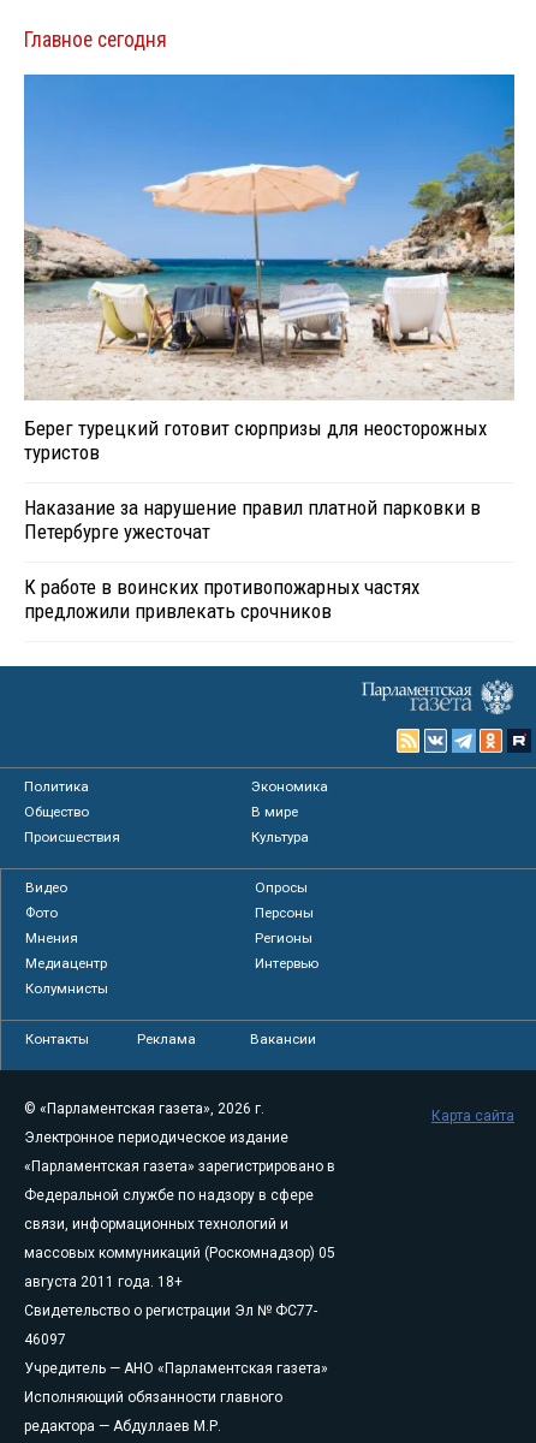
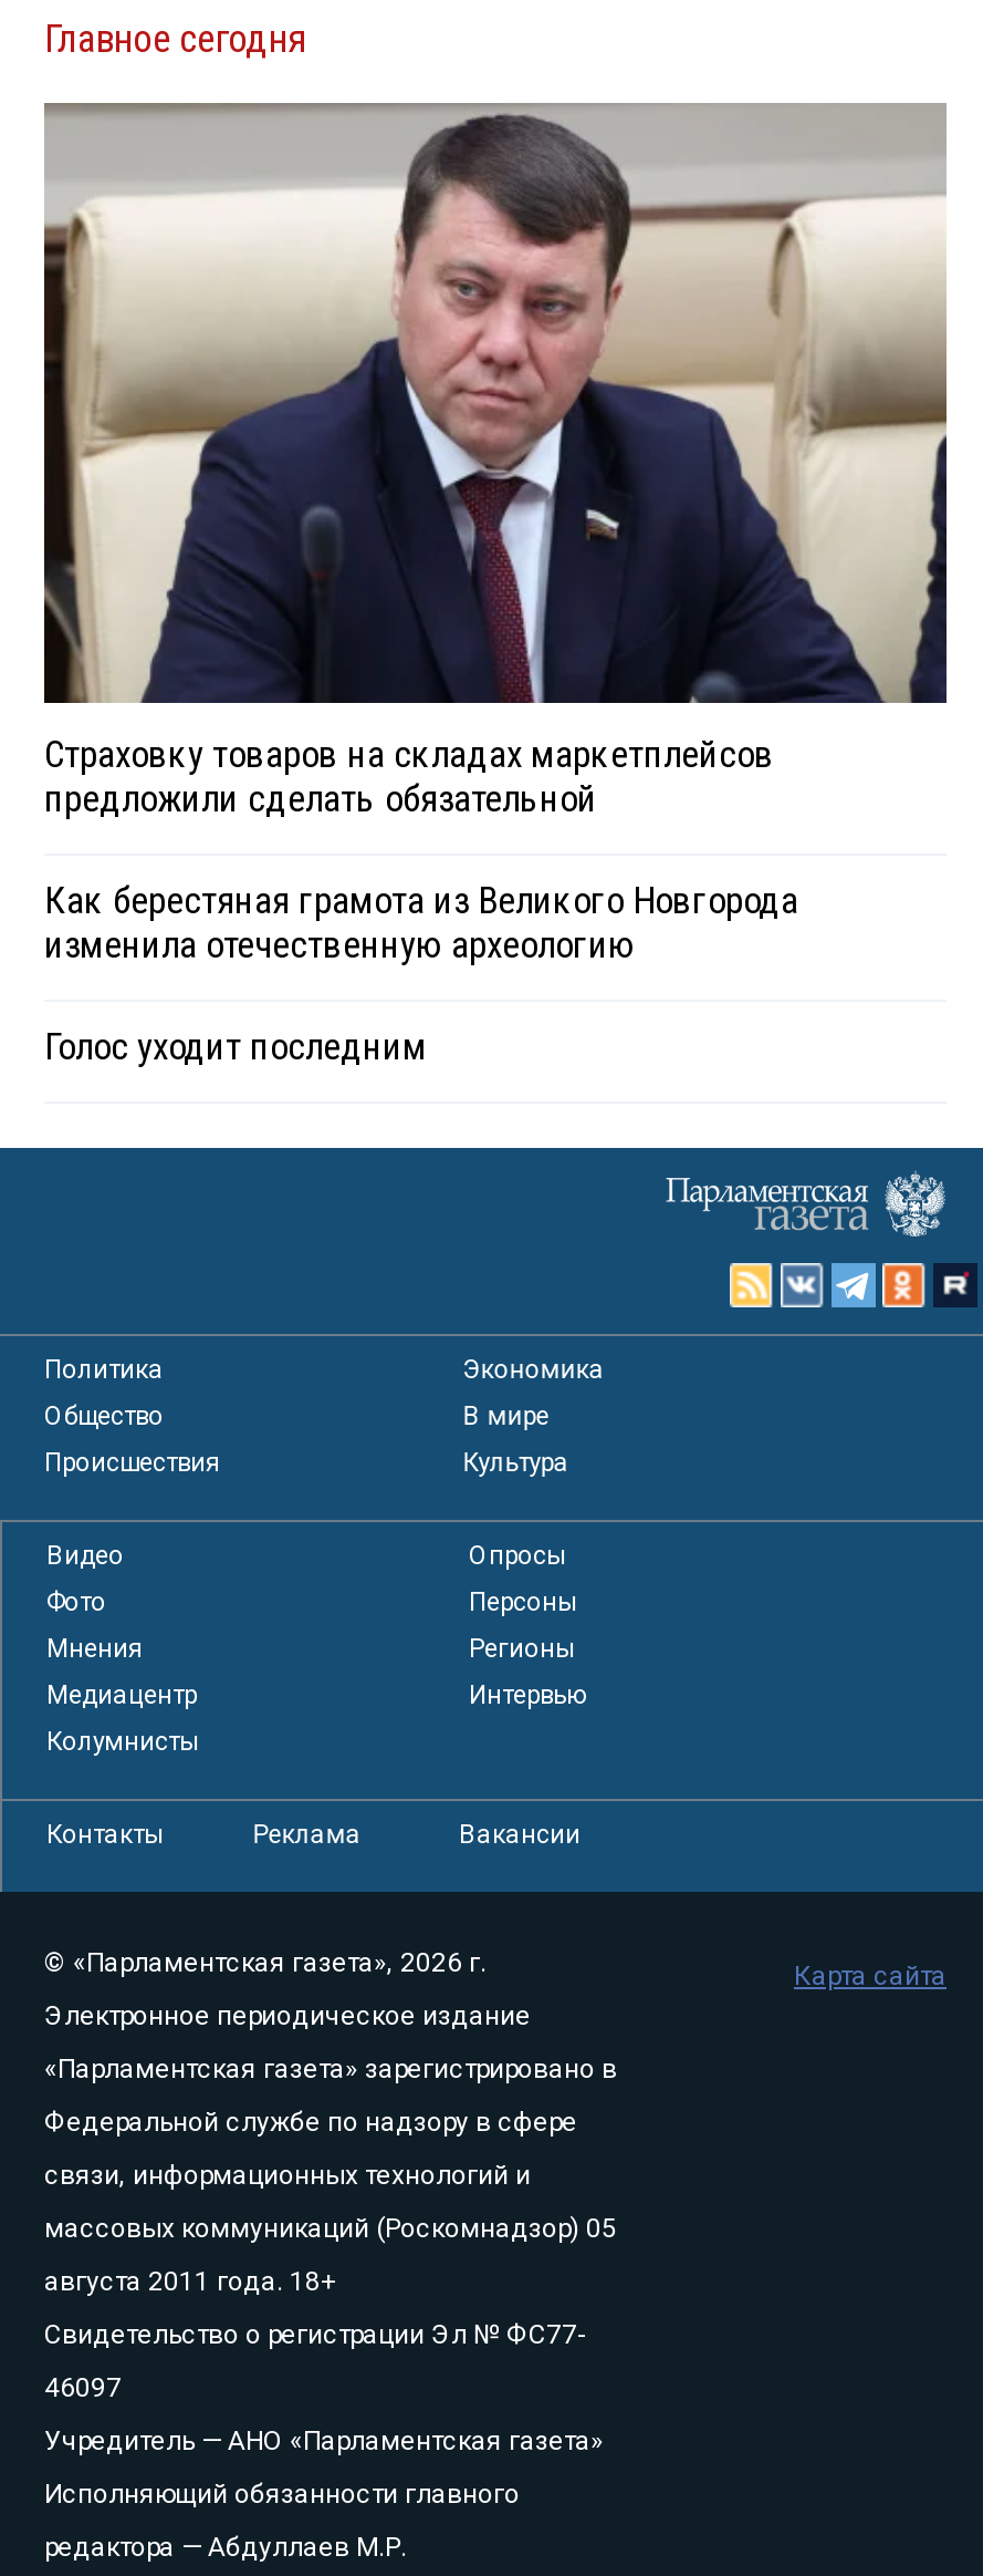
- [image]
- Берег турецкий готовит сюрпризы для неосторожных
- туристов
+ [image]
+ Страховку товаров на складах маркетплейсов
+ предложили сделать обязательной

- Наказание за нарушение правил платной парковки в
- Петербурге ужесточат
+ Как берестяная грамота из Великого Новгорода
+ изменила отечественную археологию

- К работе в воинских противопожарных частях
- предложили привлекать срочников
+ Голос уходит последним
